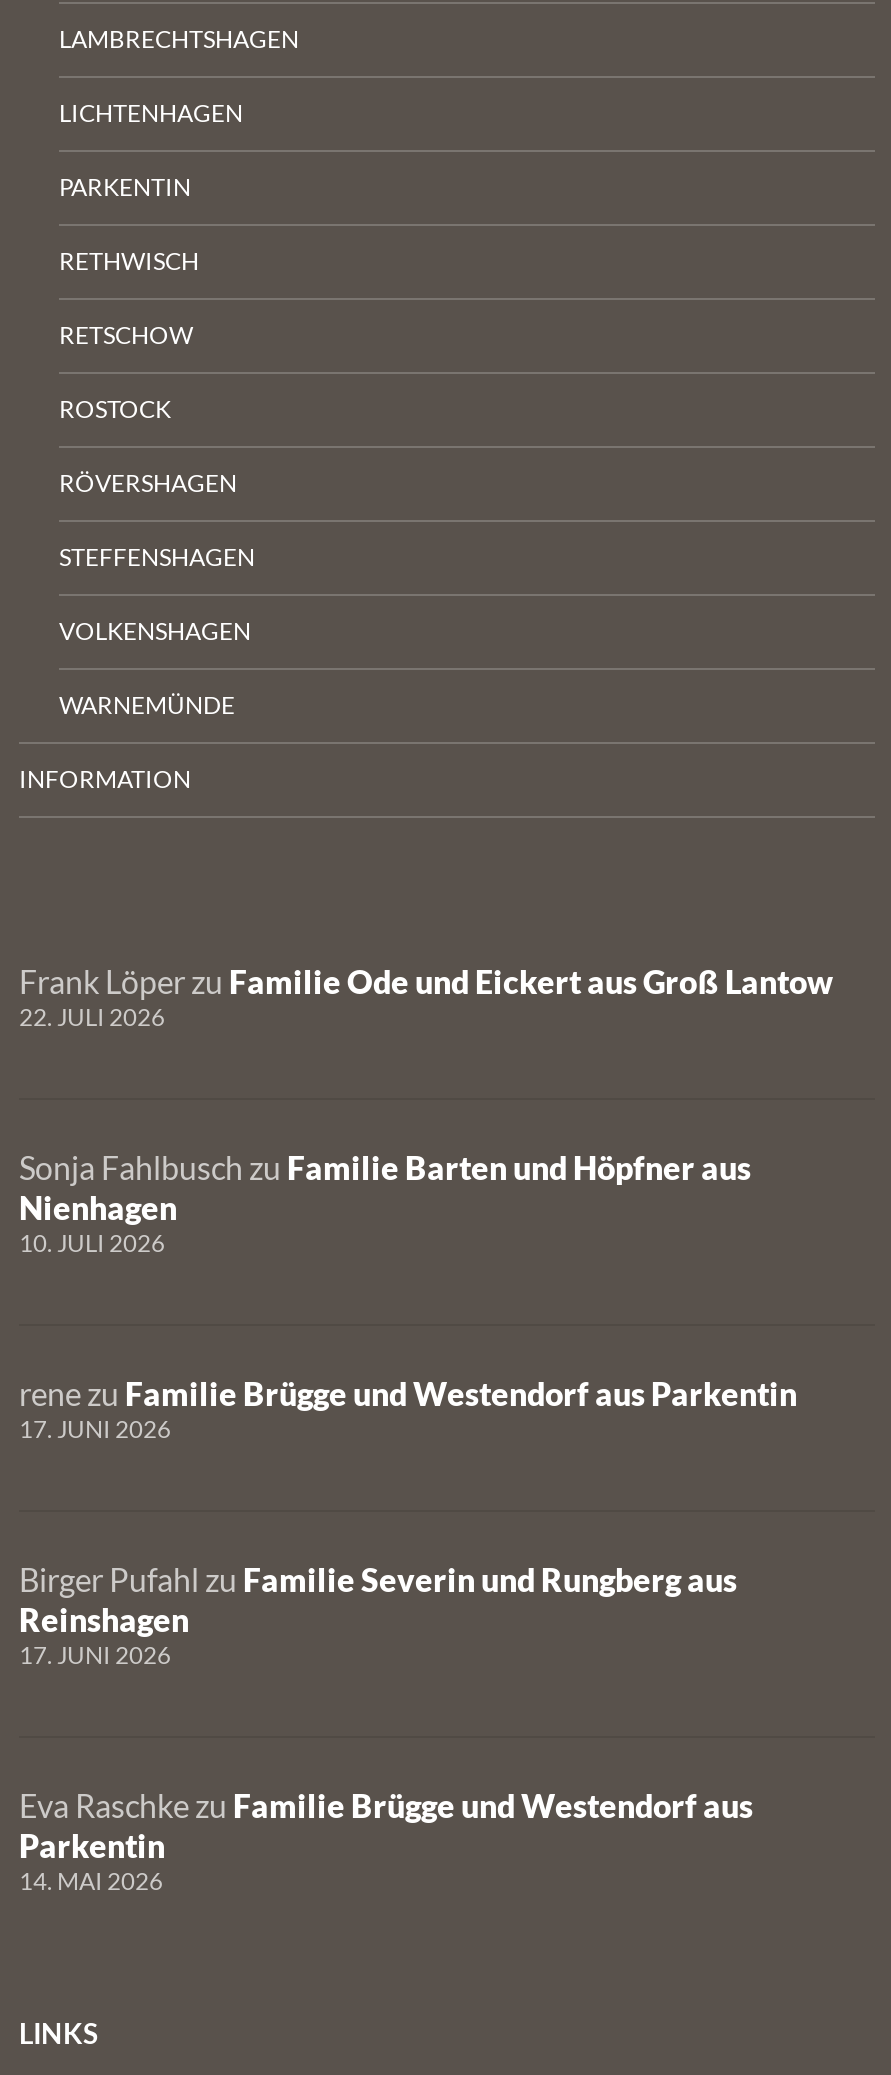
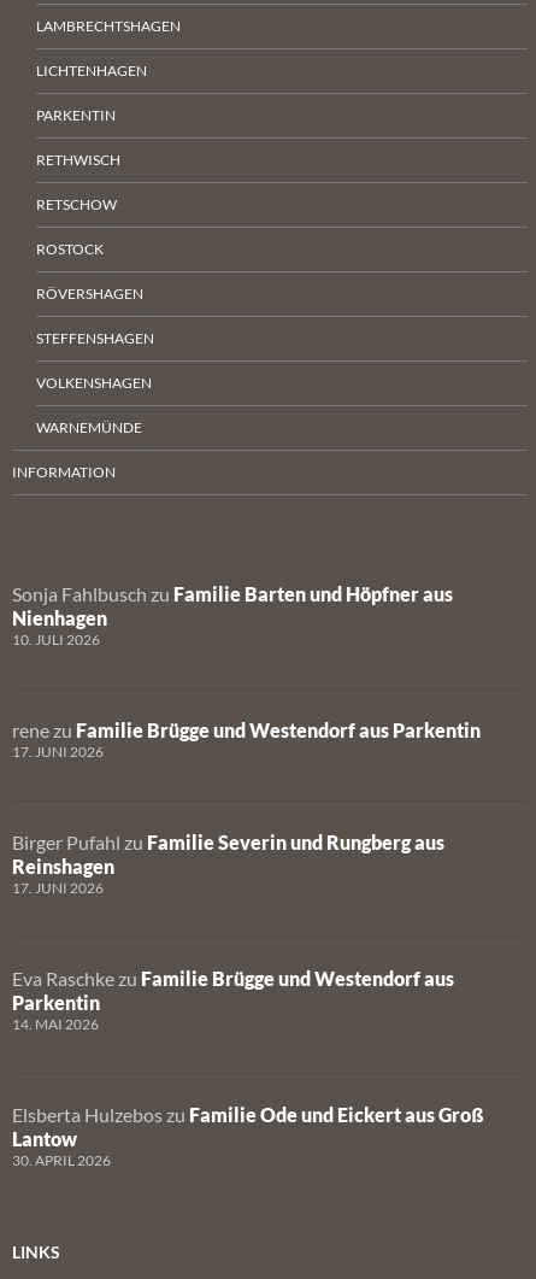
- Frank Löper zu Familie Ode und Eickert aus Groß Lantow
- 22. JULI 2026

moved up: Sonja Fahlbusch zu Familie Barten und Höpfner aus | Nienhagen | 10. JULI 2026 | ... | Parkentin | 14. MAI 2026

+ Elsberta Hulzebos zu Familie Ode und Eickert aus Groß
+ Lantow
+ 30. APRIL 2026
